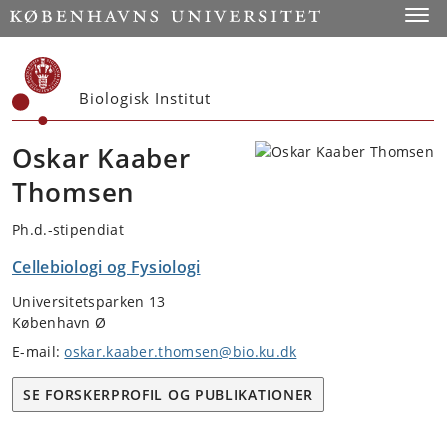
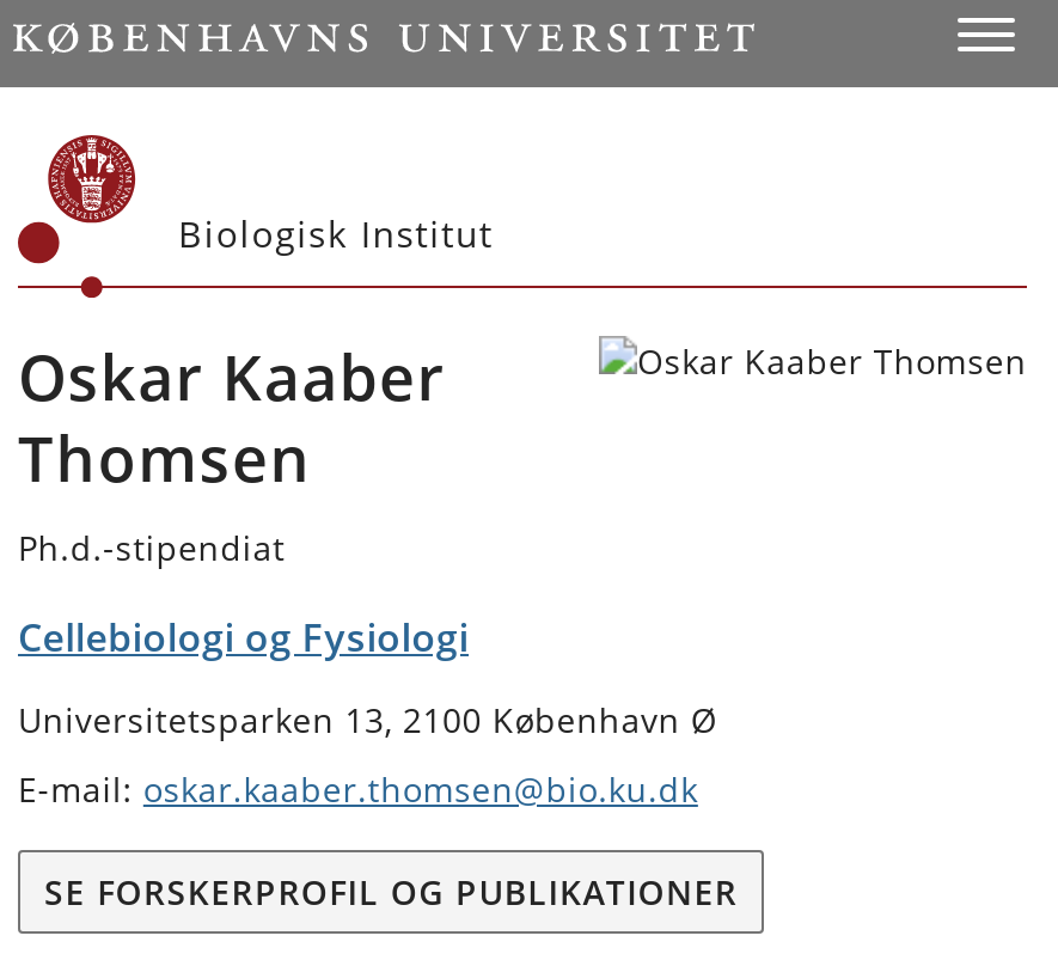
- Universitetsparken 13
- København Ø
+ Universitetsparken 13, 2100 København Ø
